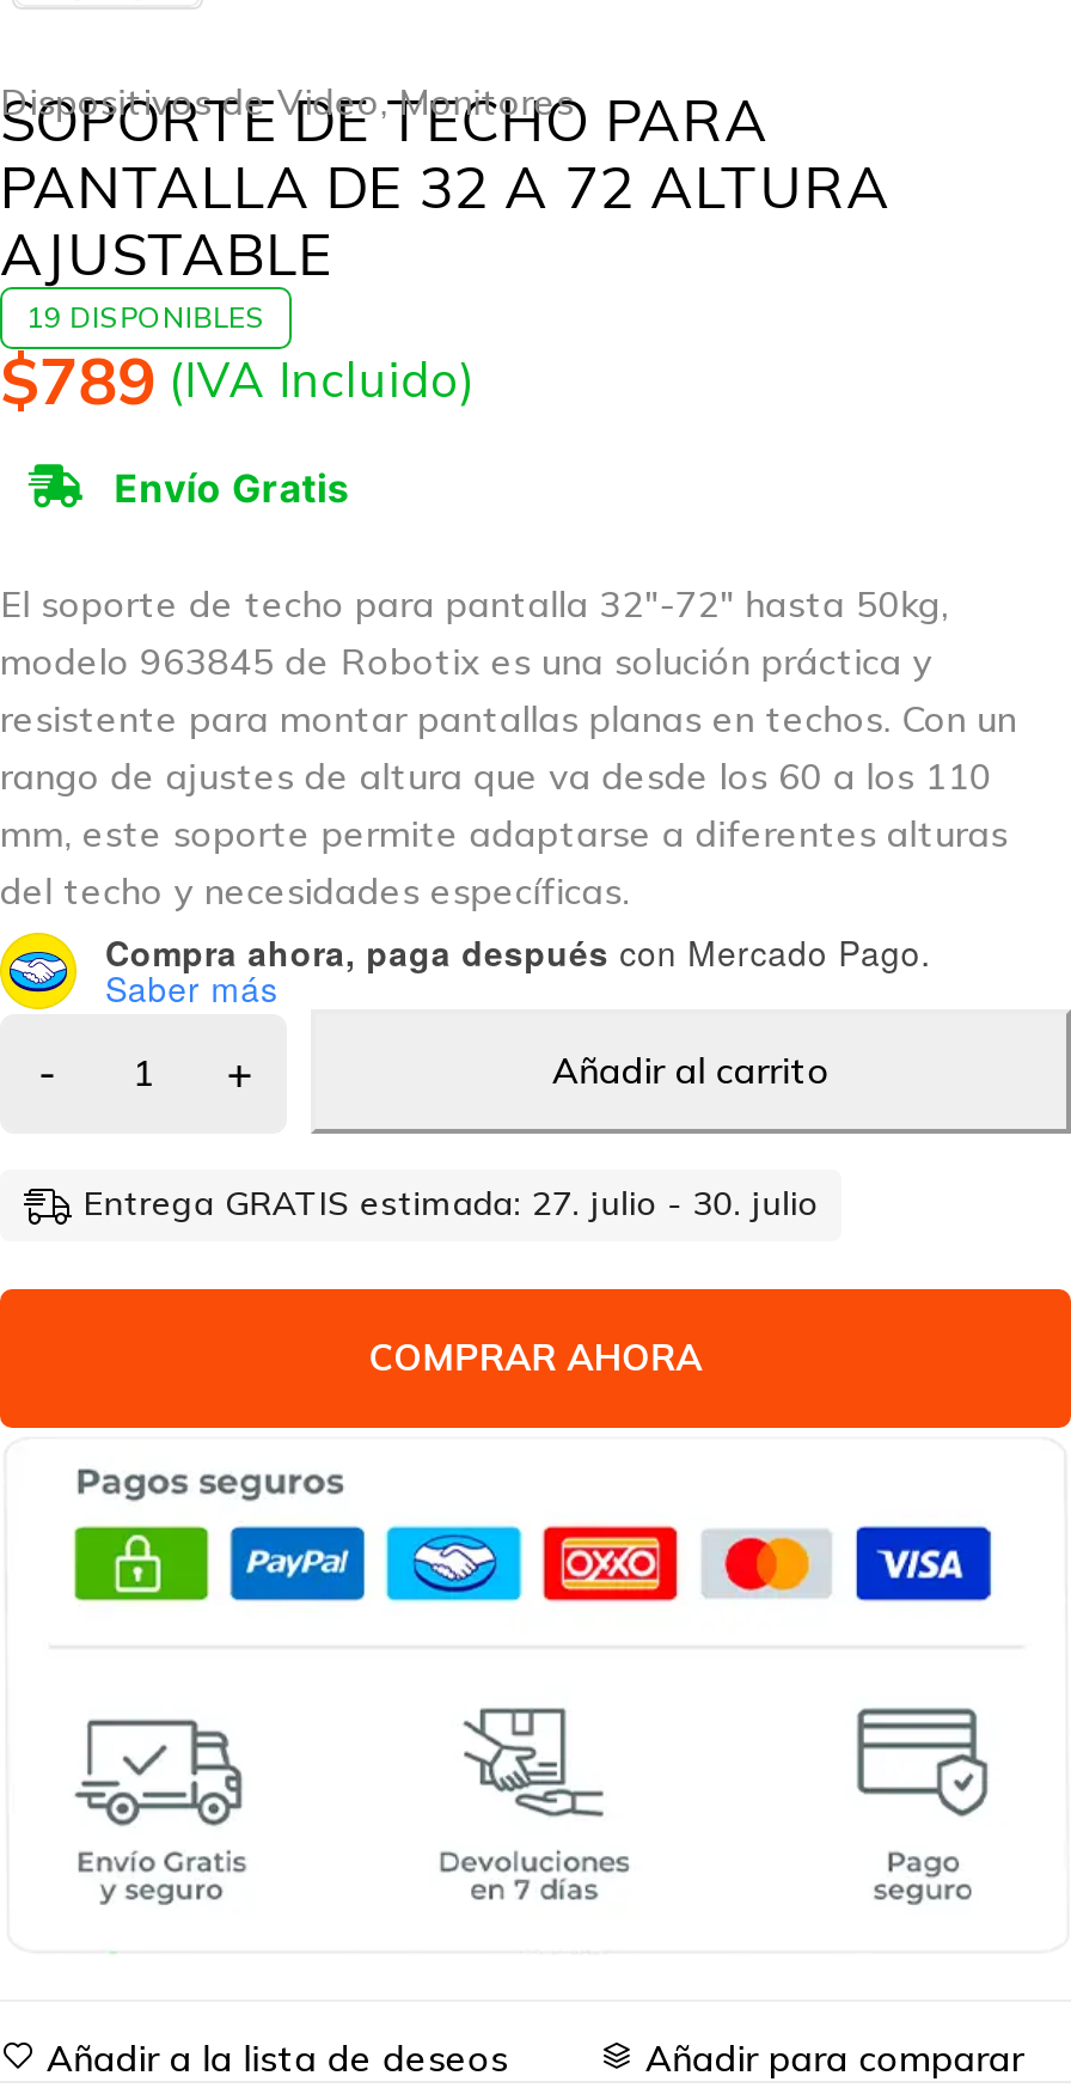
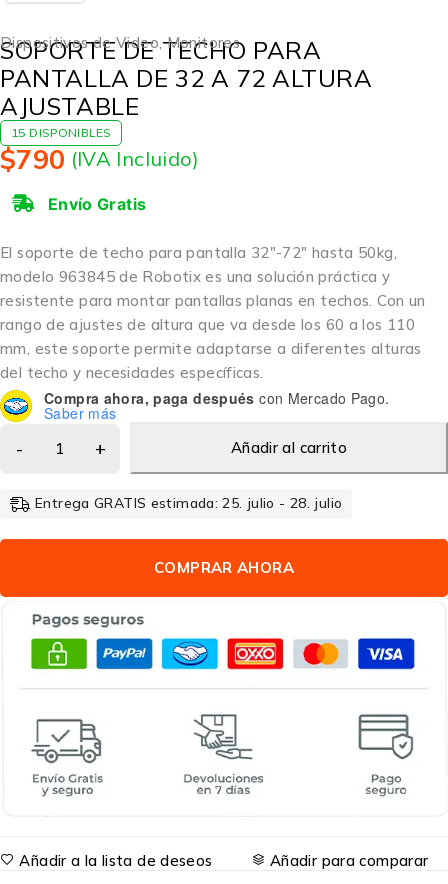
- 19 DISPONIBLES
+ 15 DISPONIBLES

- $789 (IVA Incluido)
+ $790 (IVA Incluido)

- Entrega GRATIS estimada: 27. julio - 30. julio
+ Entrega GRATIS estimada: 25. julio - 28. julio
